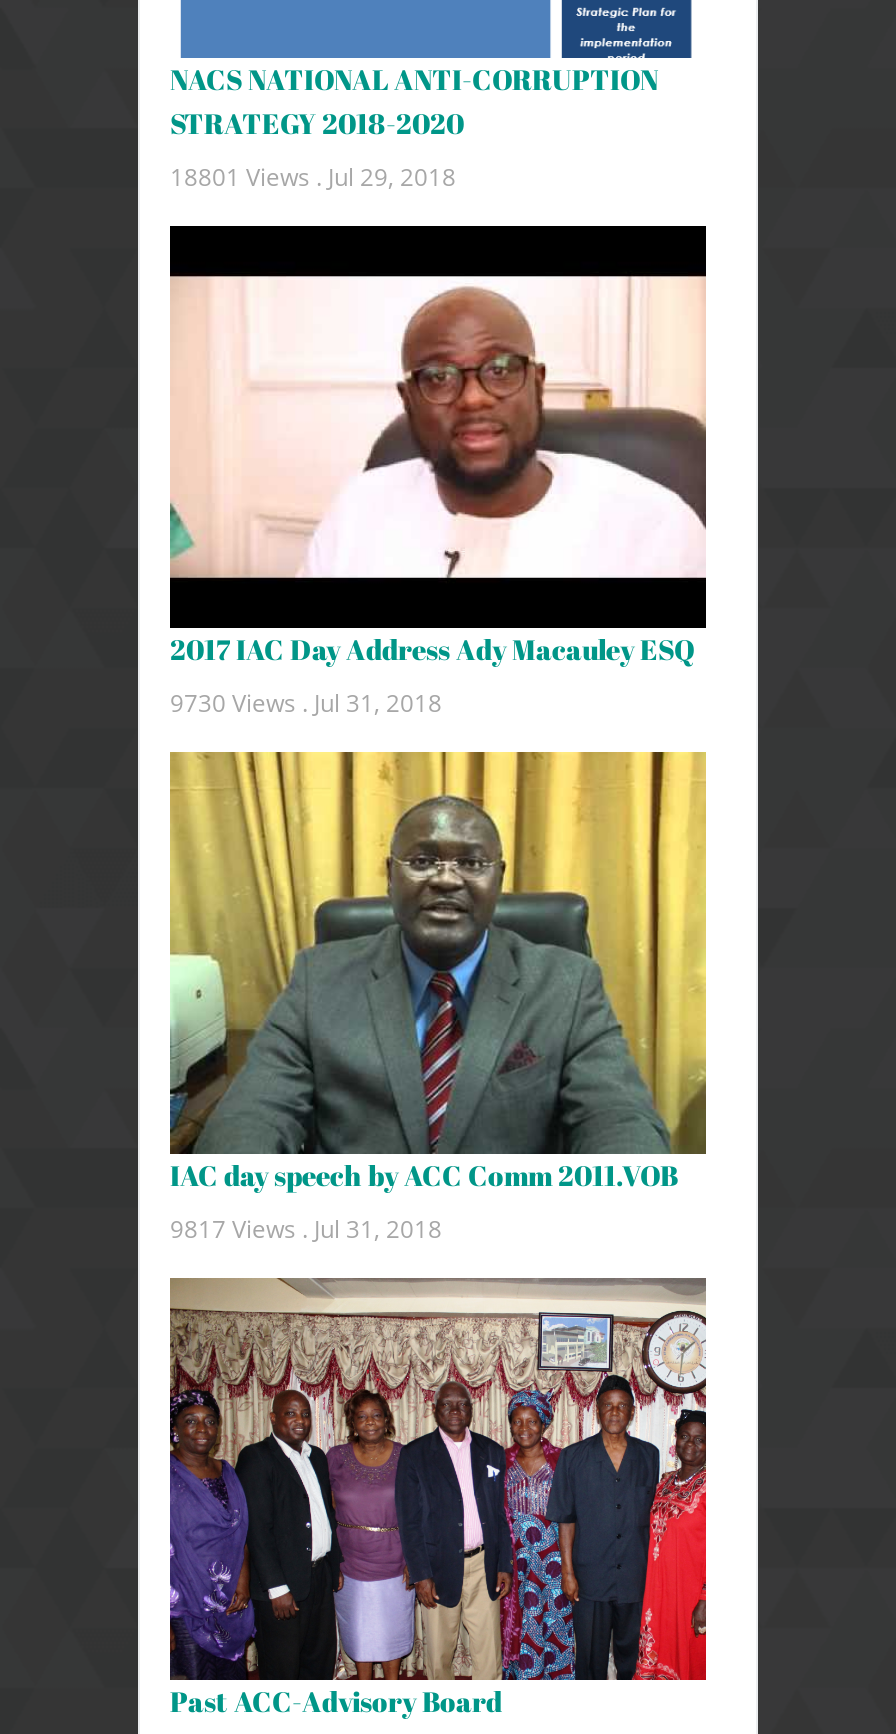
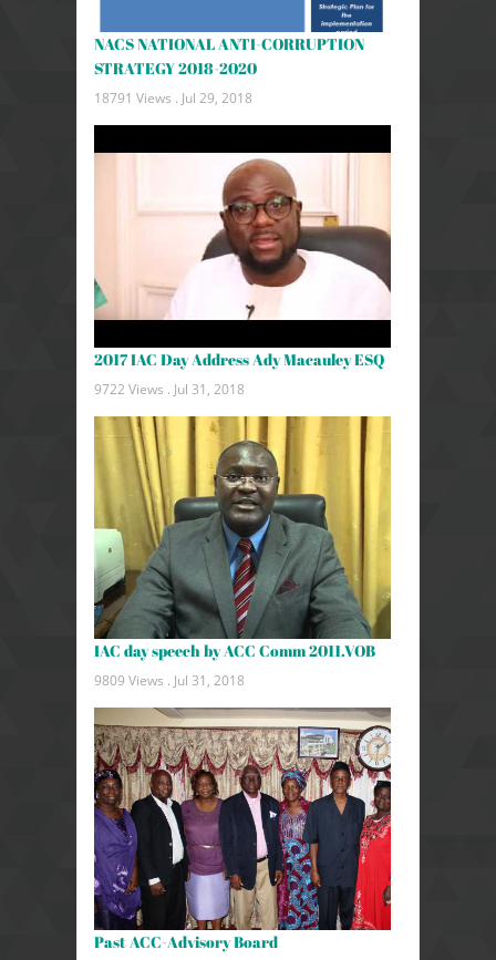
- 18801 Views . Jul 29, 2018
+ 18791 Views . Jul 29, 2018

- 9730 Views . Jul 31, 2018
+ 9722 Views . Jul 31, 2018

- 9817 Views . Jul 31, 2018
+ 9809 Views . Jul 31, 2018
